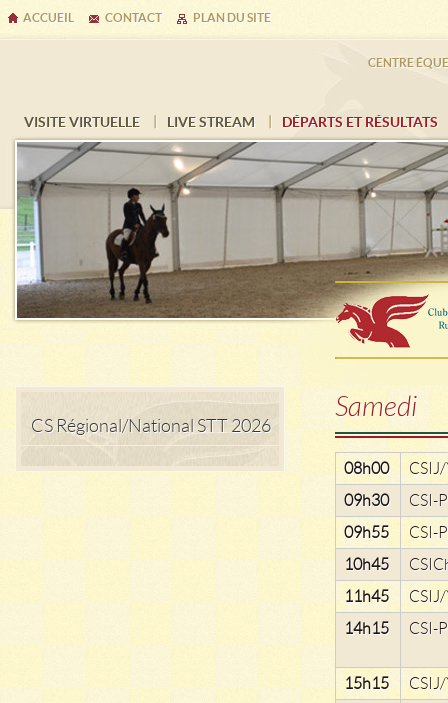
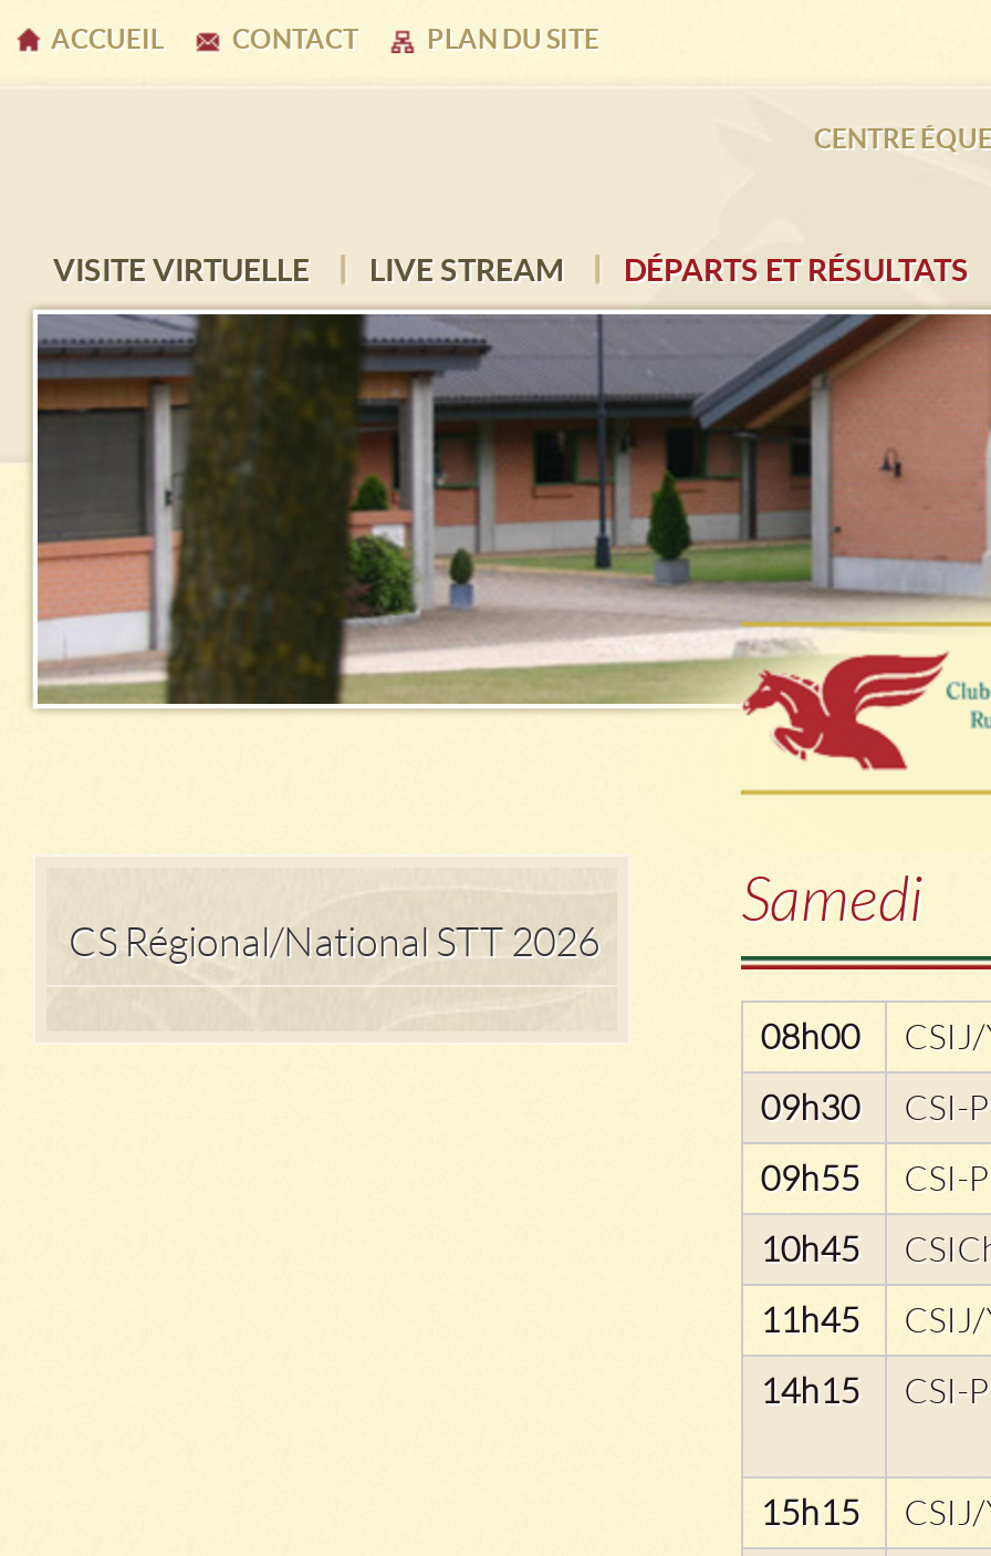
- [image]
+ [image]
